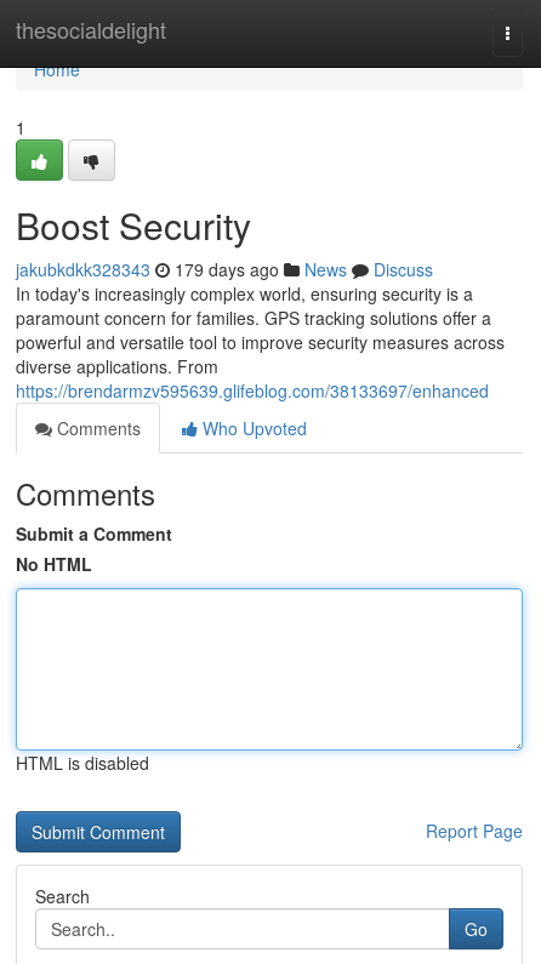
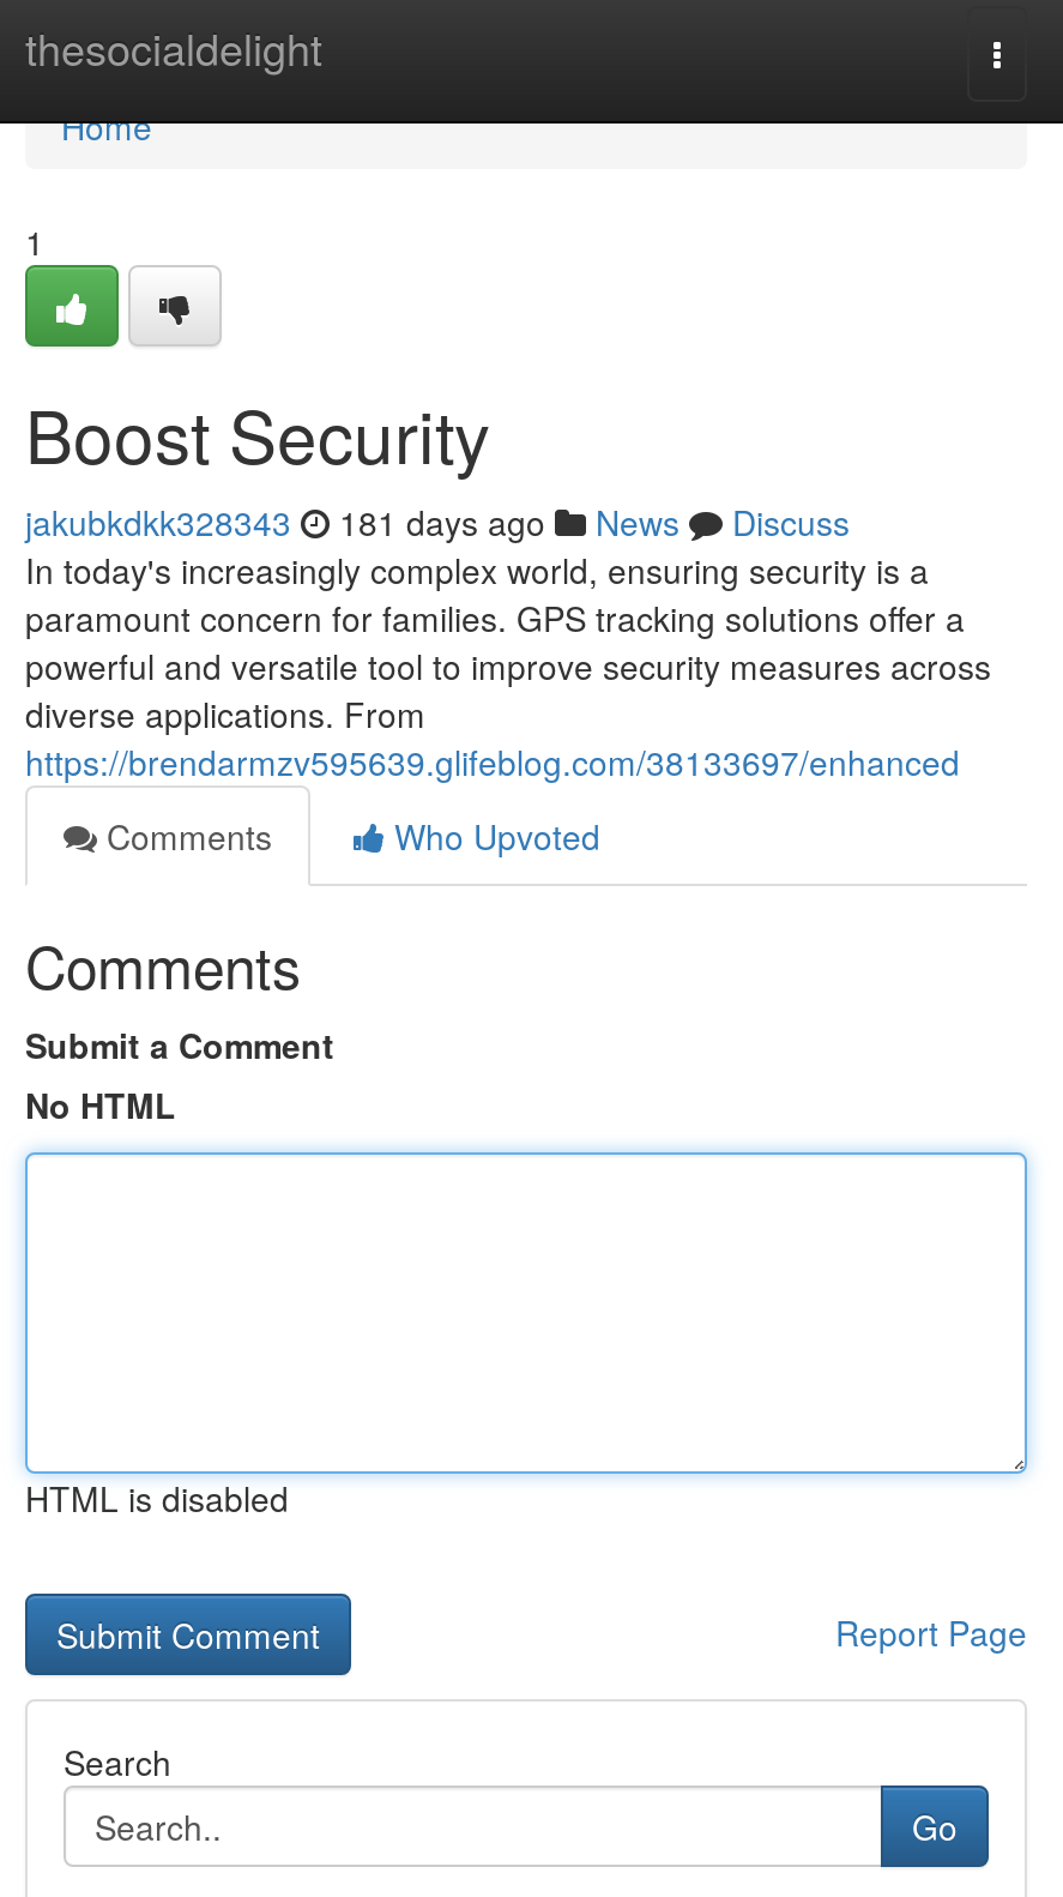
- jakubkdkk328343 179 days ago News Discuss
+ jakubkdkk328343 181 days ago News Discuss
